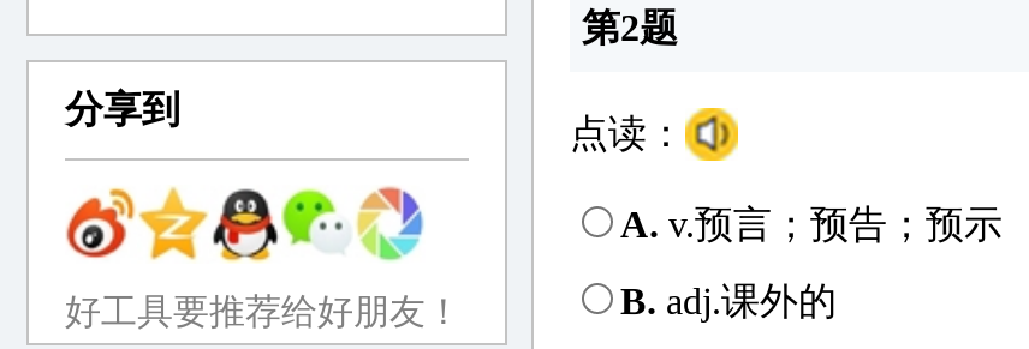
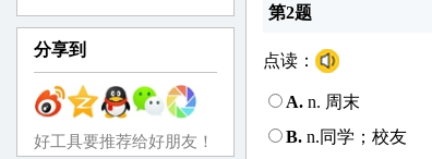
- A. v.预言；预告；预示
+ A. n. 周末

- B. adj.课外的
+ B. n.同学；校友
